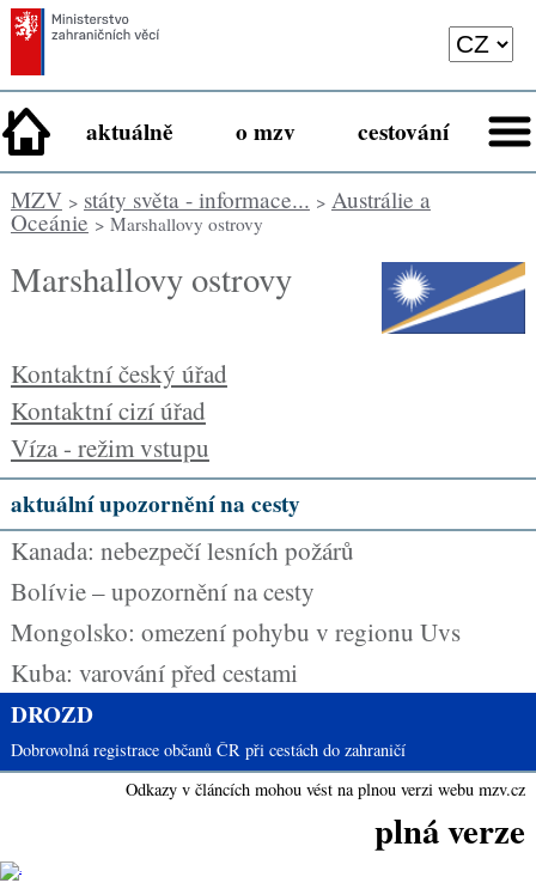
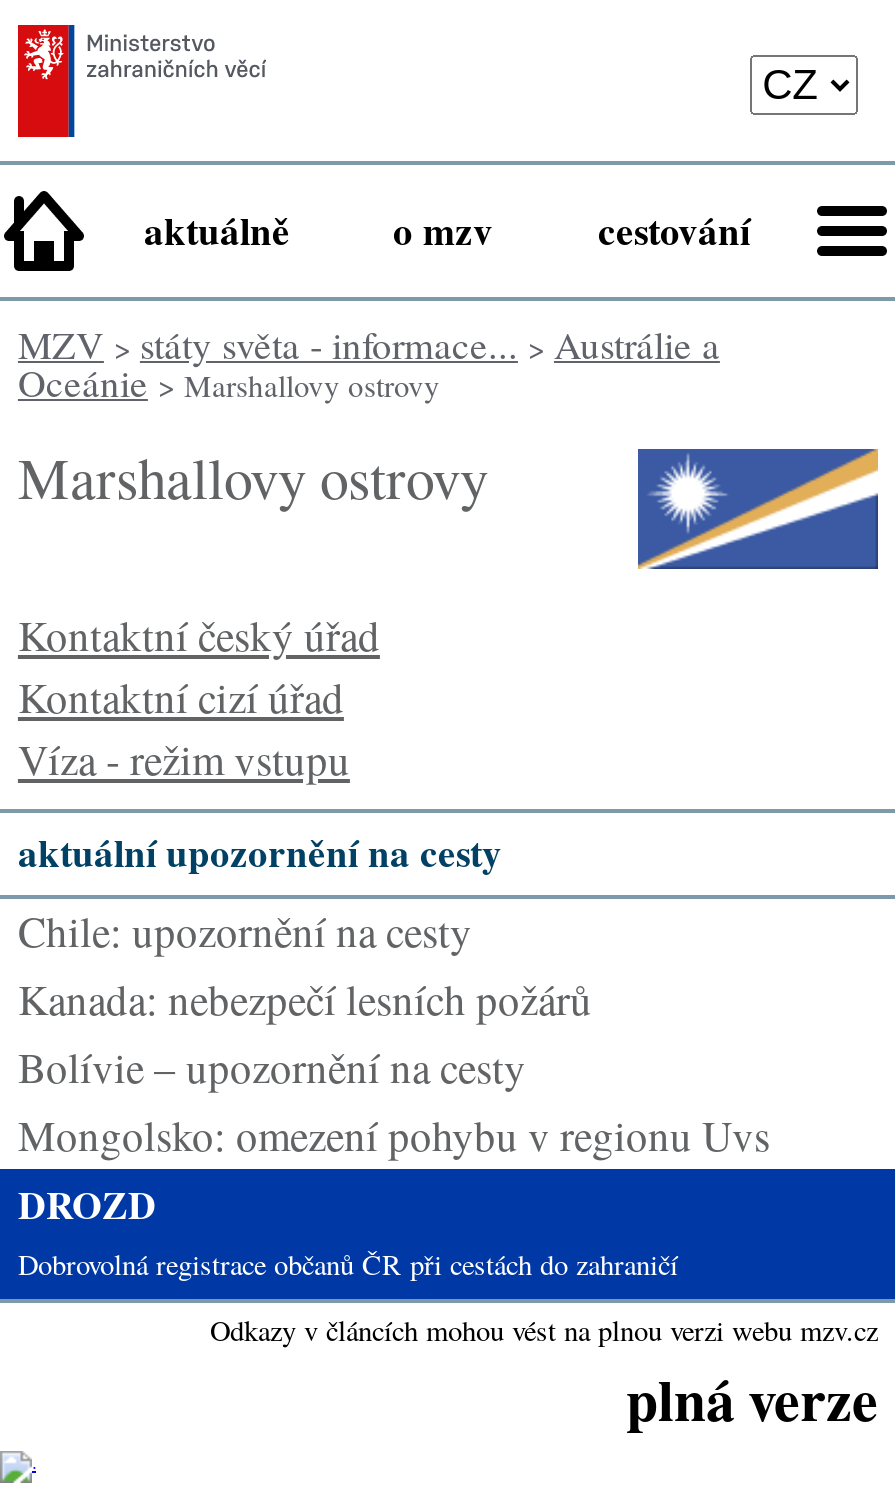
+ Chile: upozornění na cesty

moved down: Kanada: nebezpečí lesních požárů | Bolívie – upozornění na cesty | Mongolsko: omezení pohybu v regionu Uvs

- Kuba: varování před cestami
